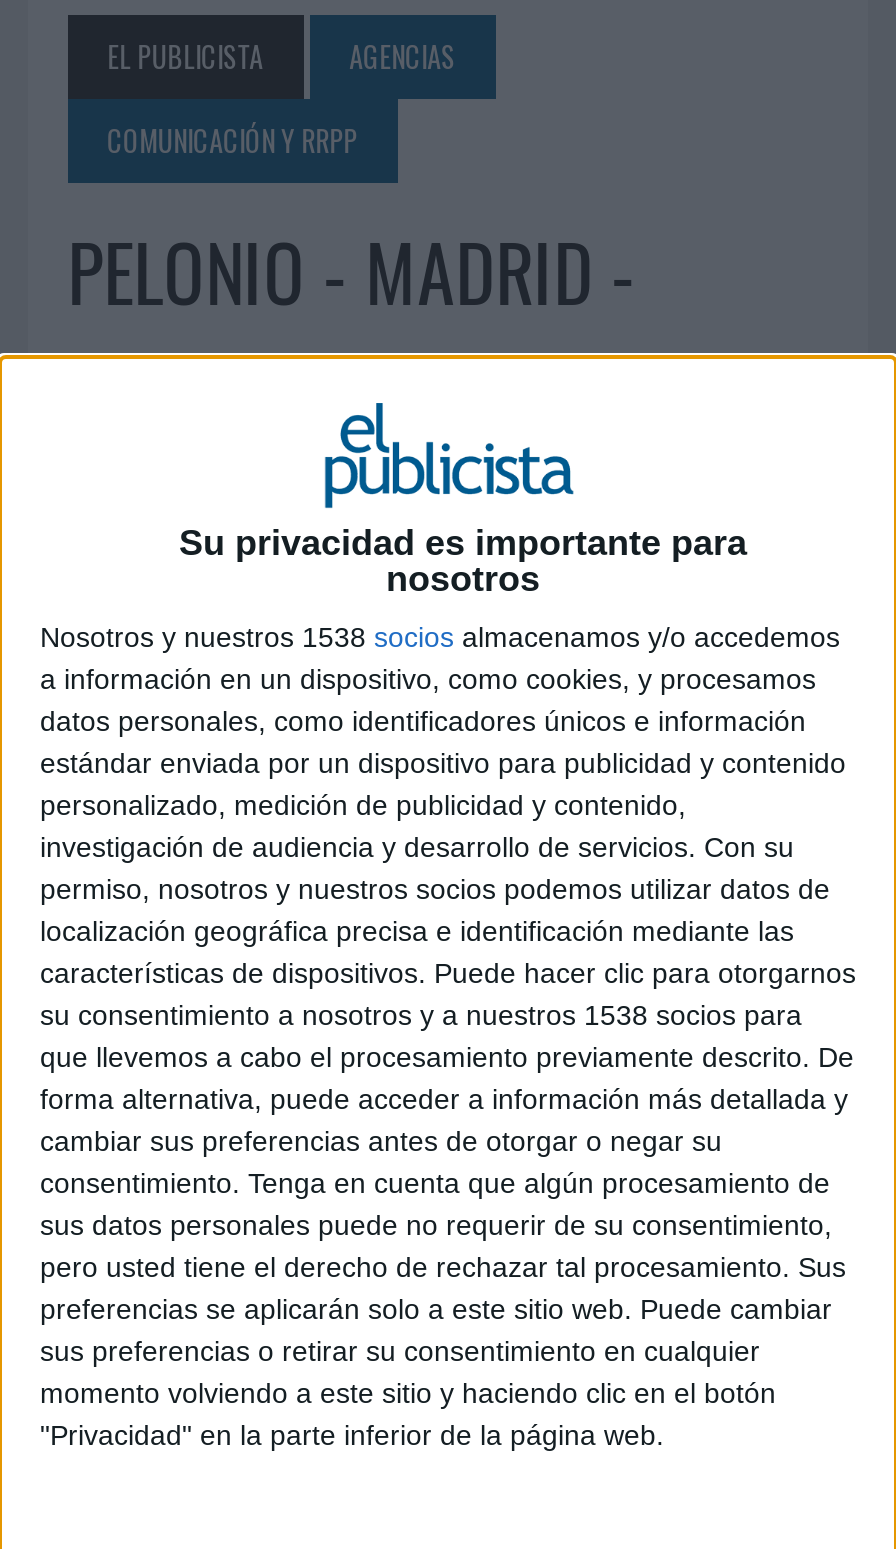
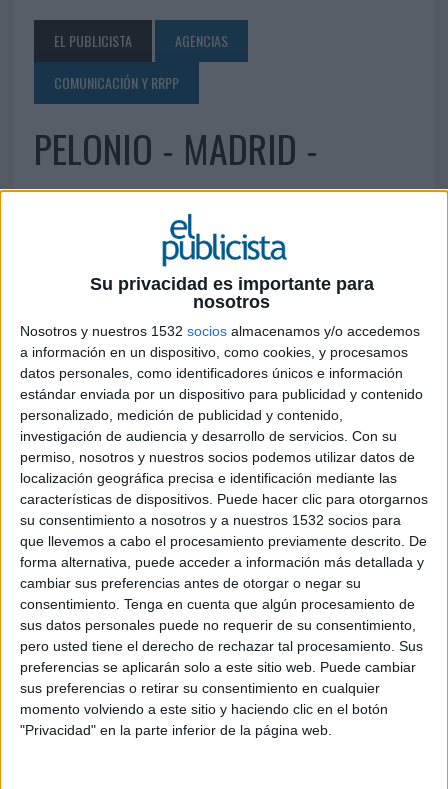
- Nosotros y nuestros 1538 socios almacenamos y/o accedemos
+ Nosotros y nuestros 1532 socios almacenamos y/o accedemos

- su consentimiento a nosotros y a nuestros 1538 socios para
+ su consentimiento a nosotros y a nuestros 1532 socios para
